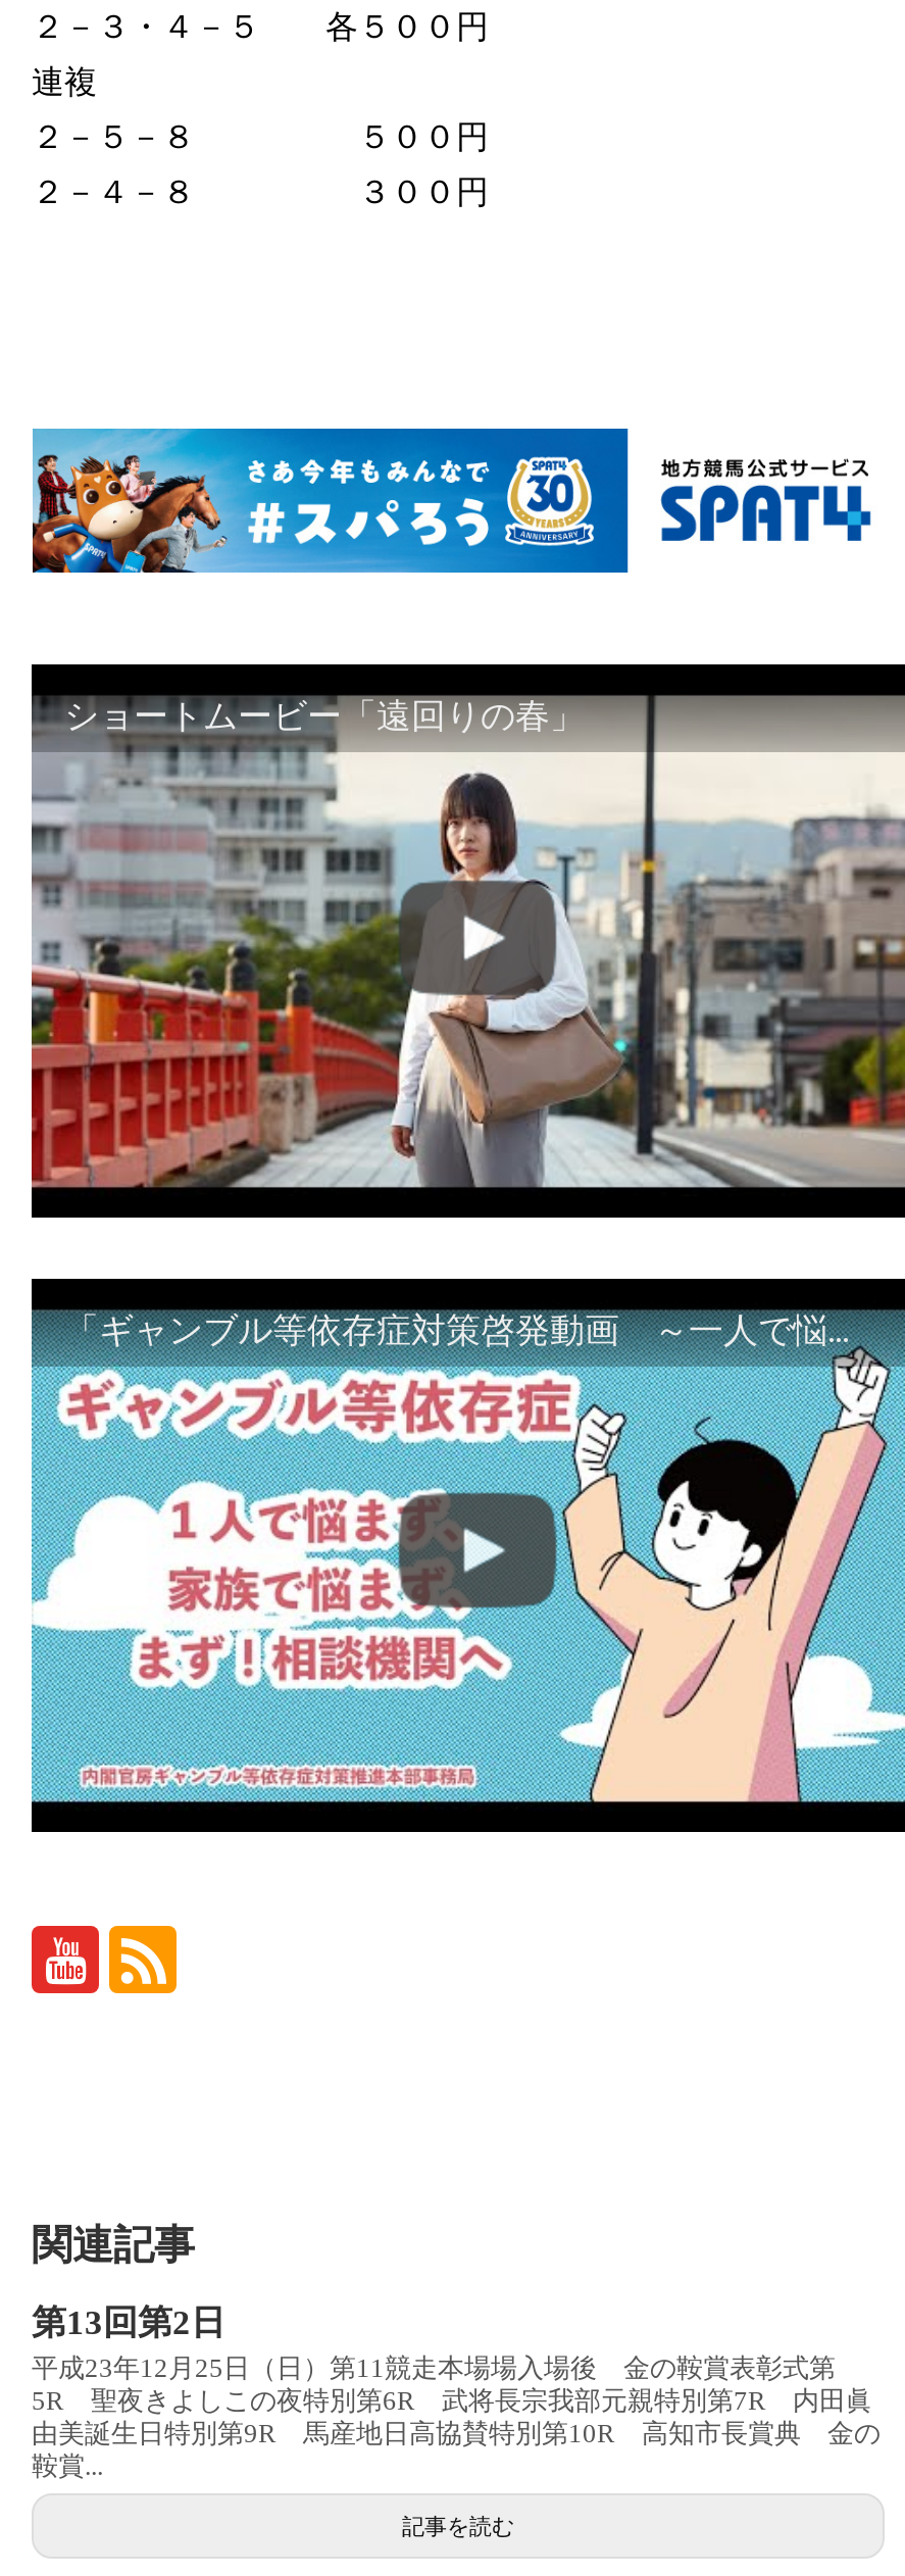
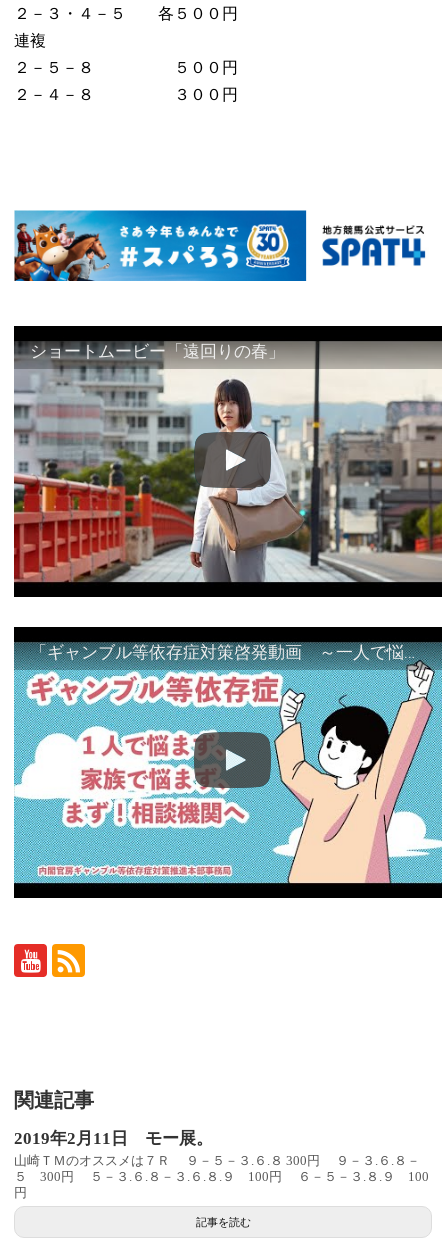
- 第13回第2日
- 平成23年12月25日（日）第11競走本場場入場後 金の鞍賞表彰式第
- 5R 聖夜きよしこの夜特別第6R 武将長宗我部元親特別第7R 内田眞
- 由美誕生日特別第9R 馬産地日高協賛特別第10R 高知市長賞典 金の
- 鞍賞...
+ 2019年2月11日 モー展。
+ 山崎ＴＭのオススメは７Ｒ ９－５－３.６.８ 300円 ９－３.６.８－
+ ５ 300円 ５－３.６.８－３.６.８.９ 100円 ６－５－３.８.９ 100
+ 円
